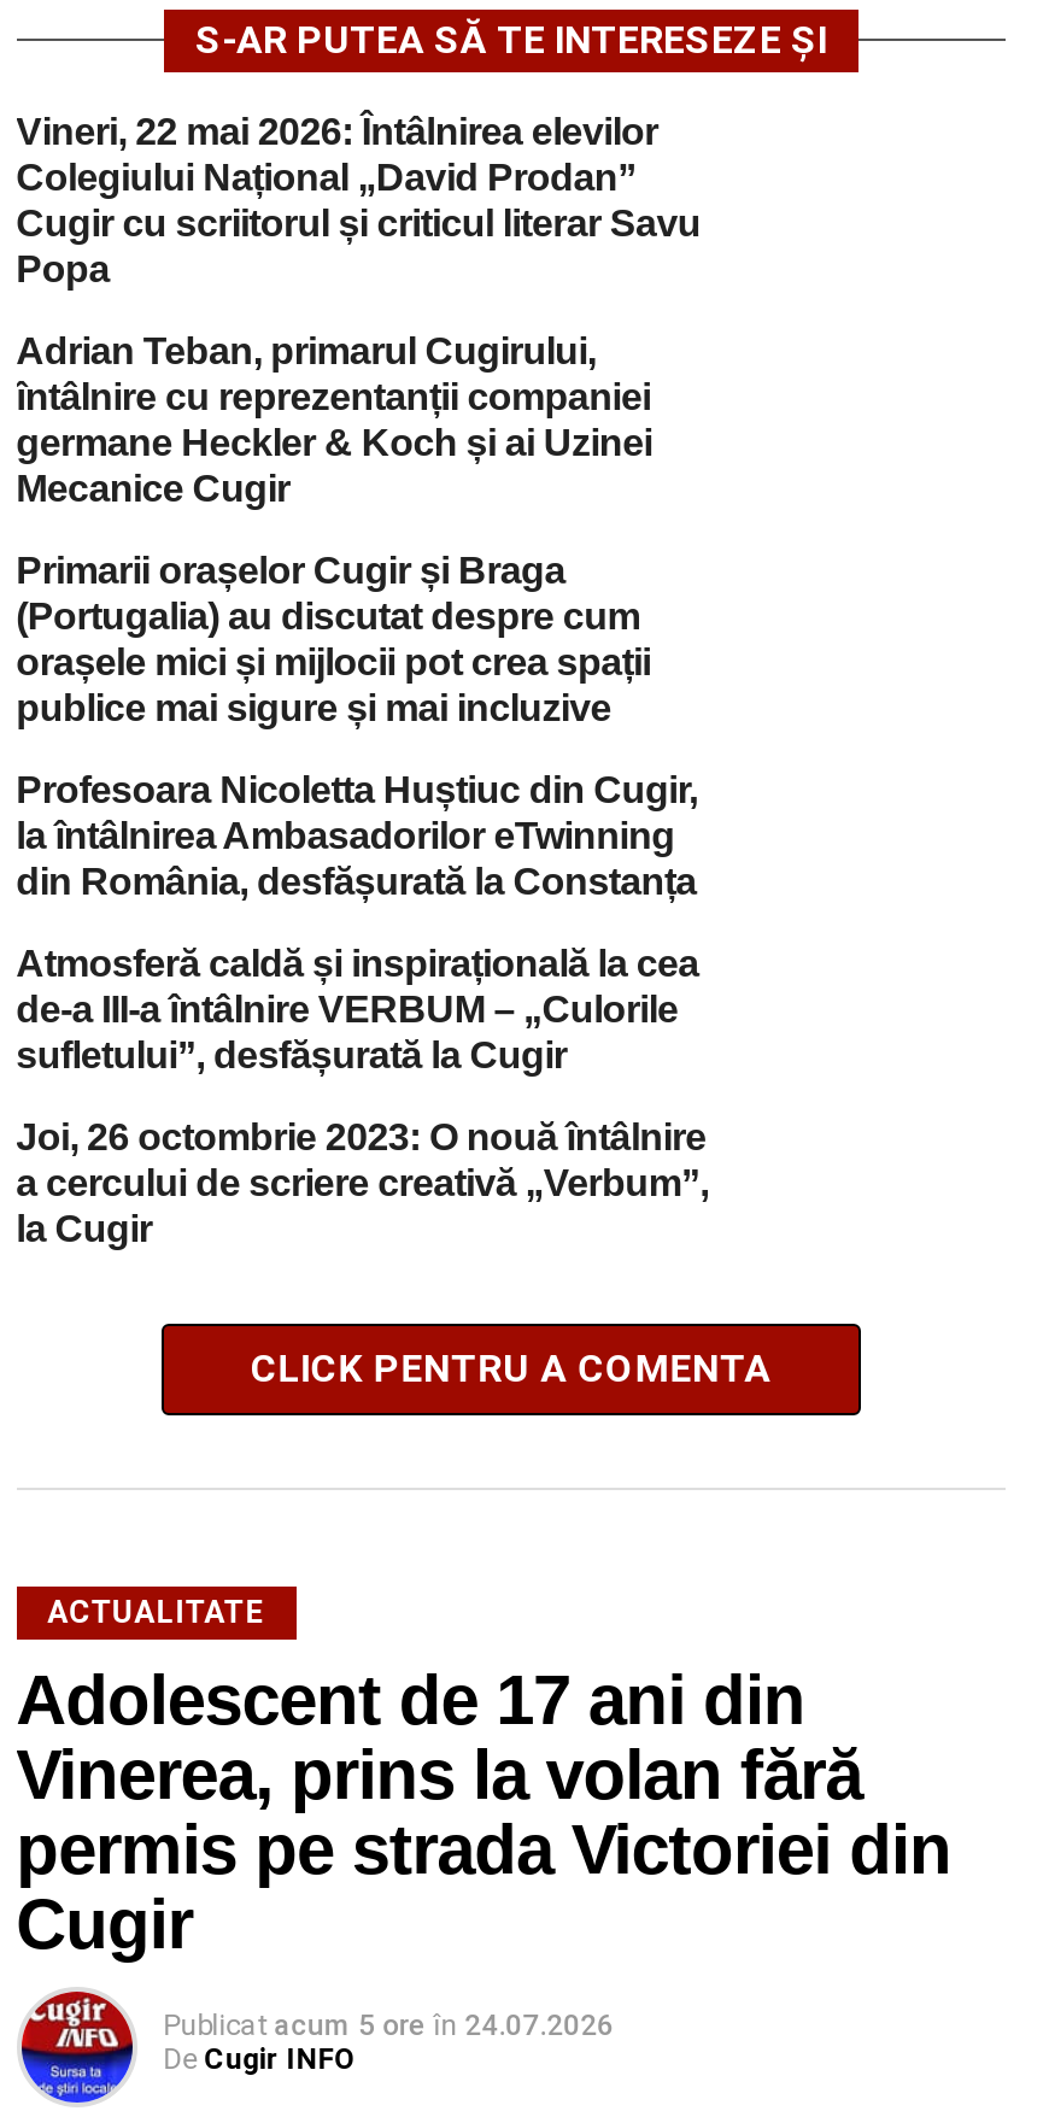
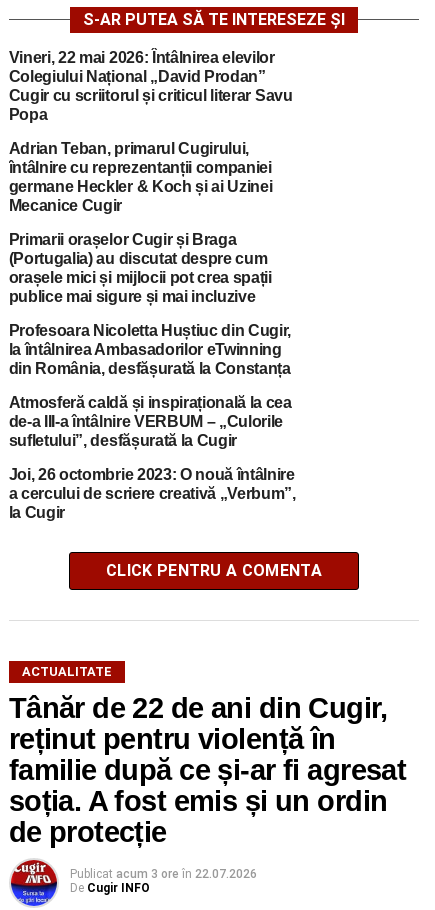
- Adolescent de 17 ani din
- Vinerea, prins la volan fără
- permis pe strada Victoriei din
- Cugir
+ Tânăr de 22 de ani din Cugir,
+ reținut pentru violență în
+ familie după ce și-ar fi agresat
+ soția. A fost emis și un ordin
+ de protecție

- Publicat acum 5 ore în 24.07.2026
+ Publicat acum 3 ore în 22.07.2026
